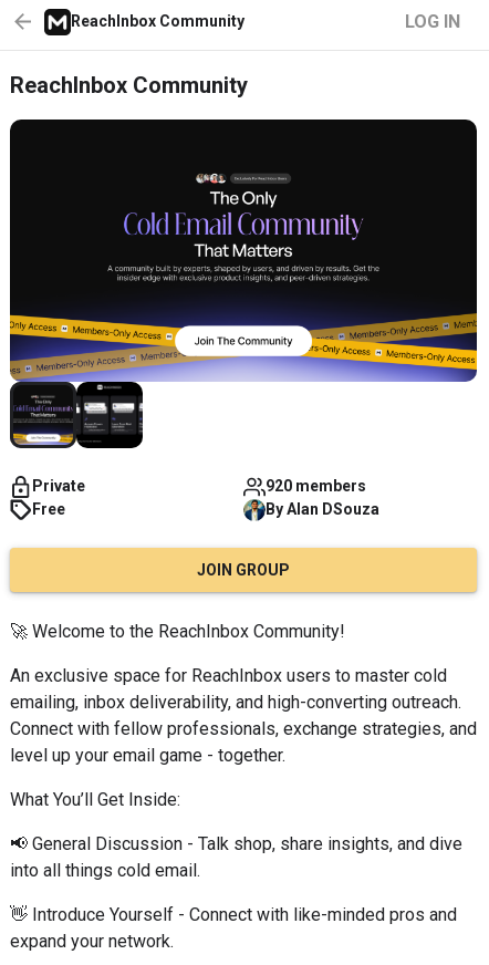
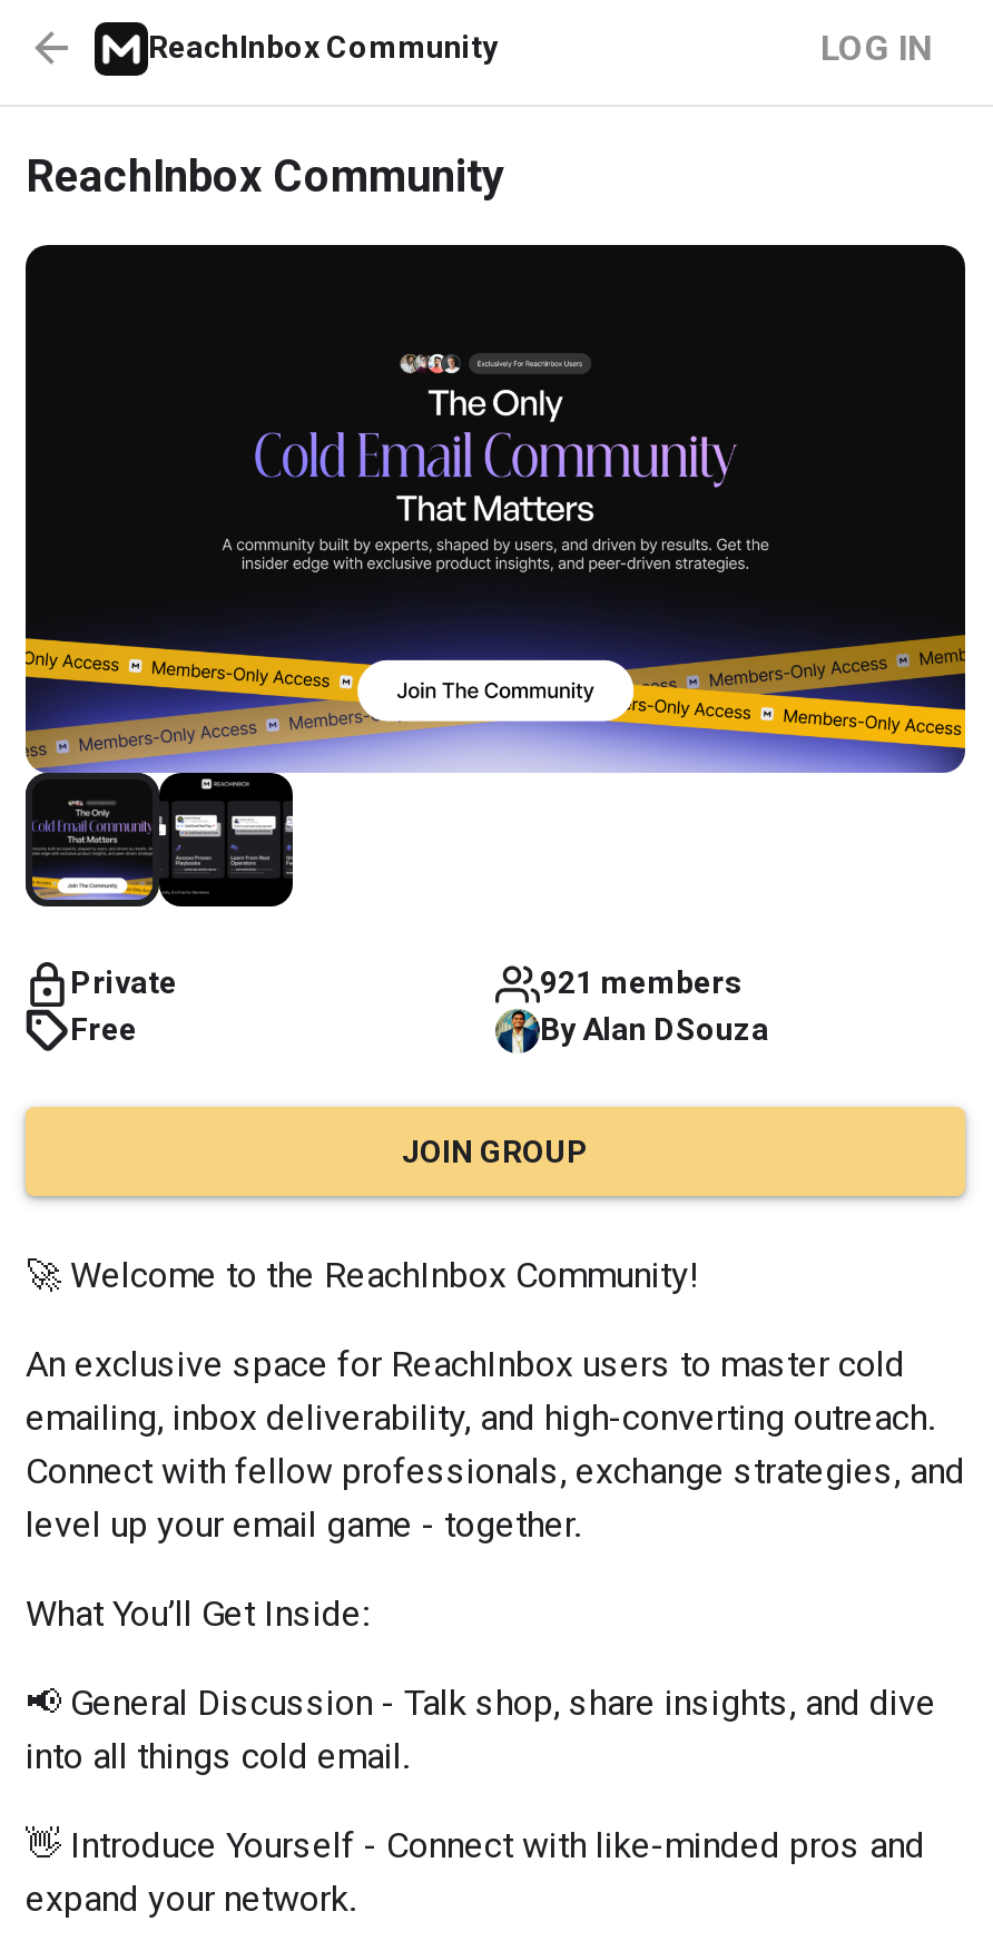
- 920 members
+ 921 members
